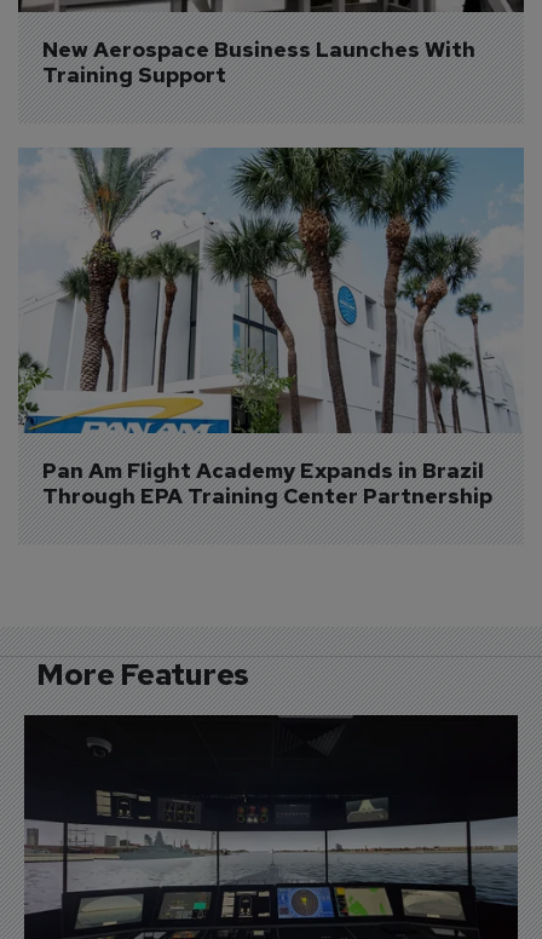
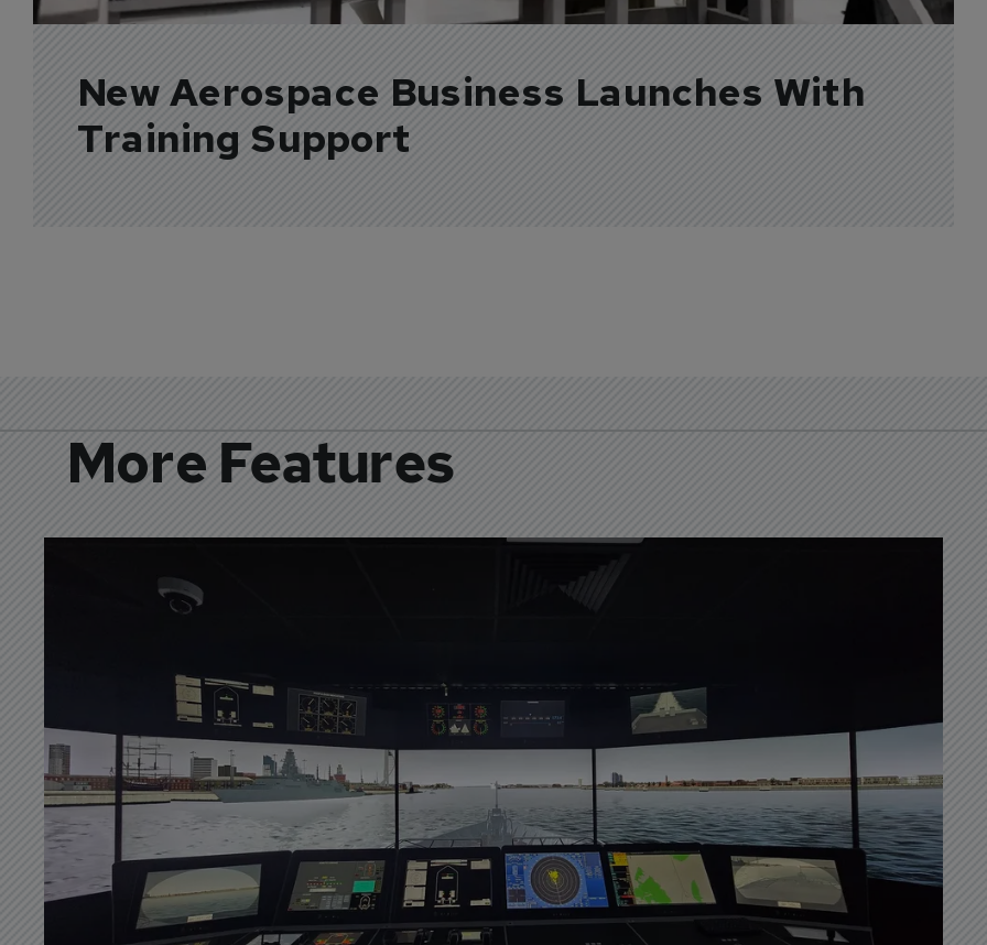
- [image]
- Pan Am Flight Academy Expands in Brazil
- Through EPA Training Center Partnership
